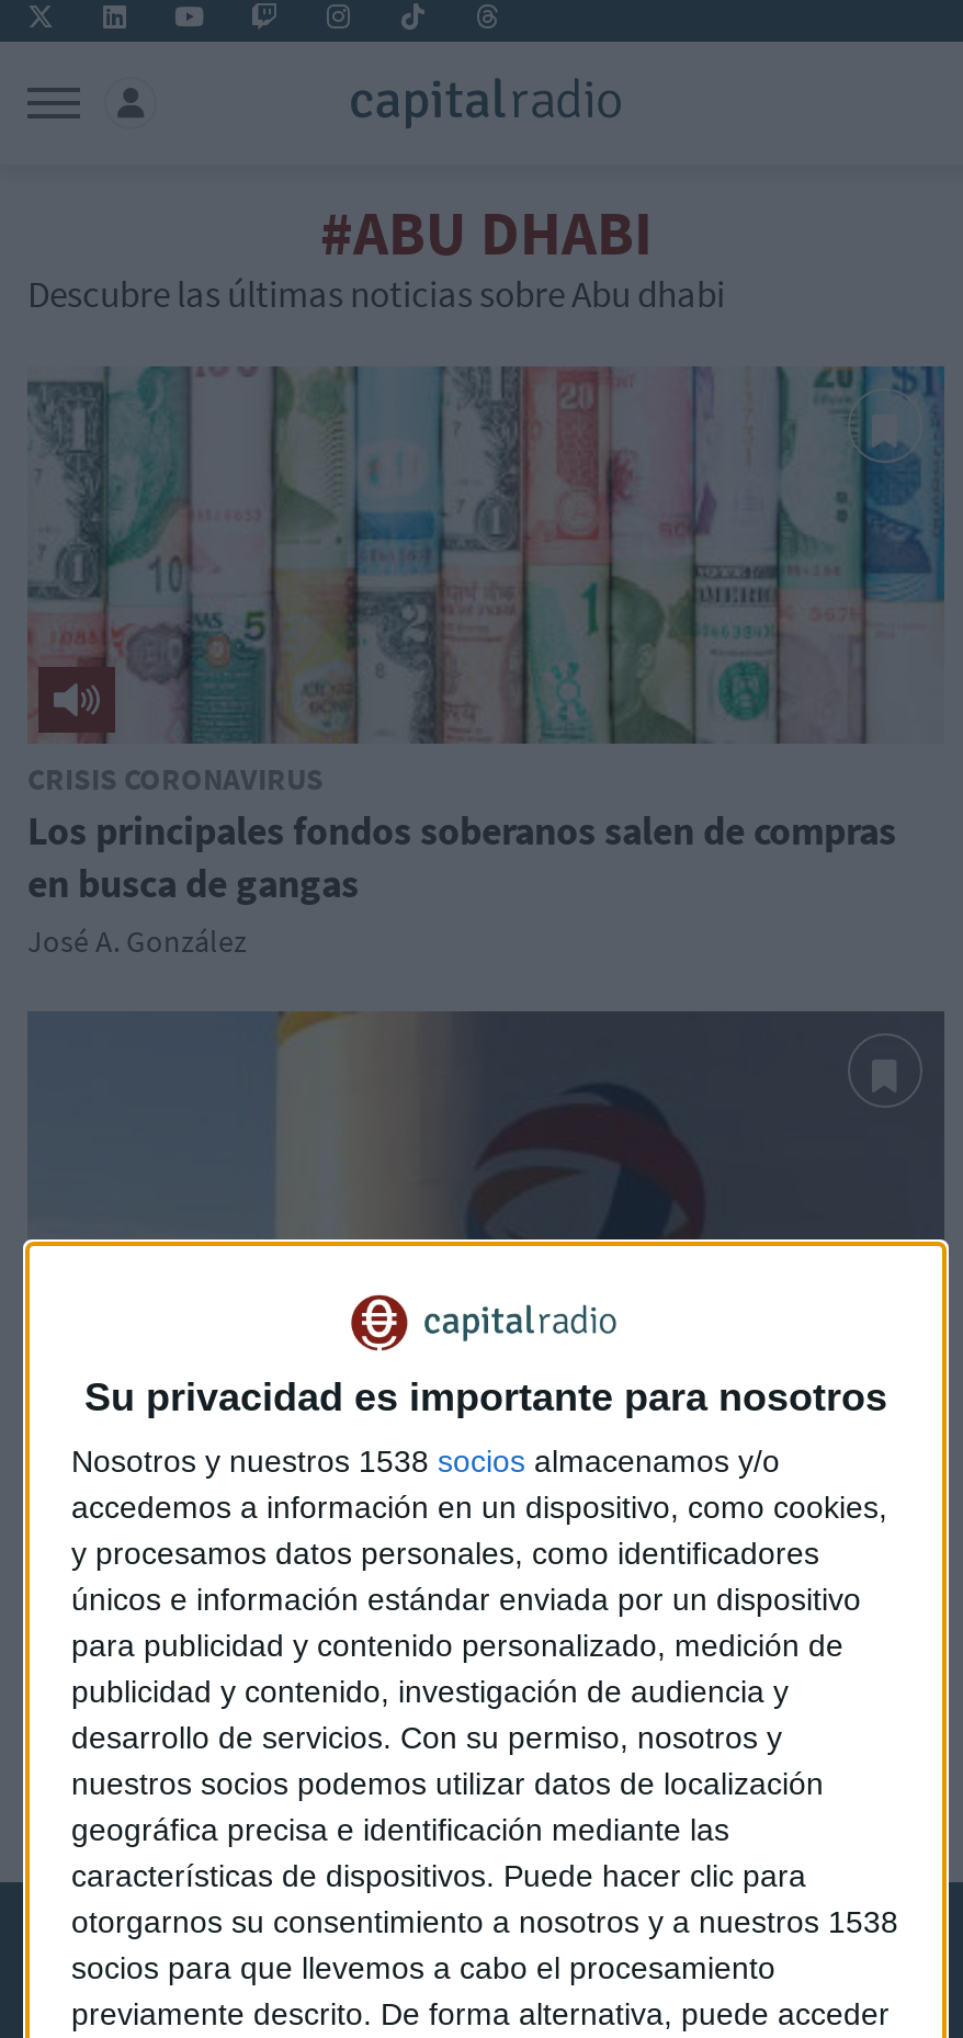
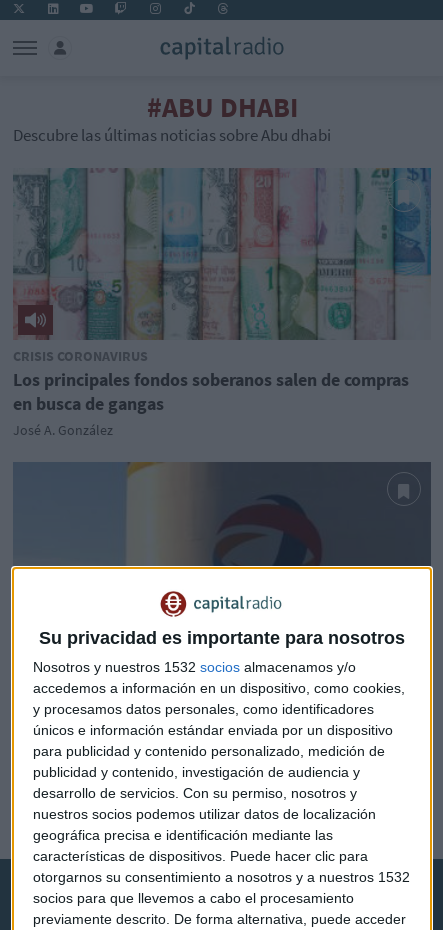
- Nosotros y nuestros 1538 socios almacenamos y/o
+ Nosotros y nuestros 1532 socios almacenamos y/o

- otorgarnos su consentimiento a nosotros y a nuestros 1538
+ otorgarnos su consentimiento a nosotros y a nuestros 1532
